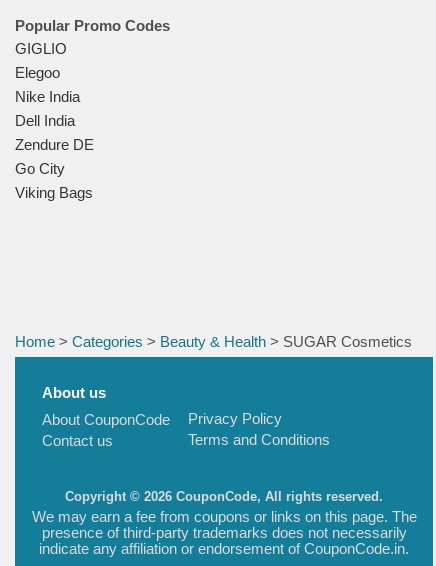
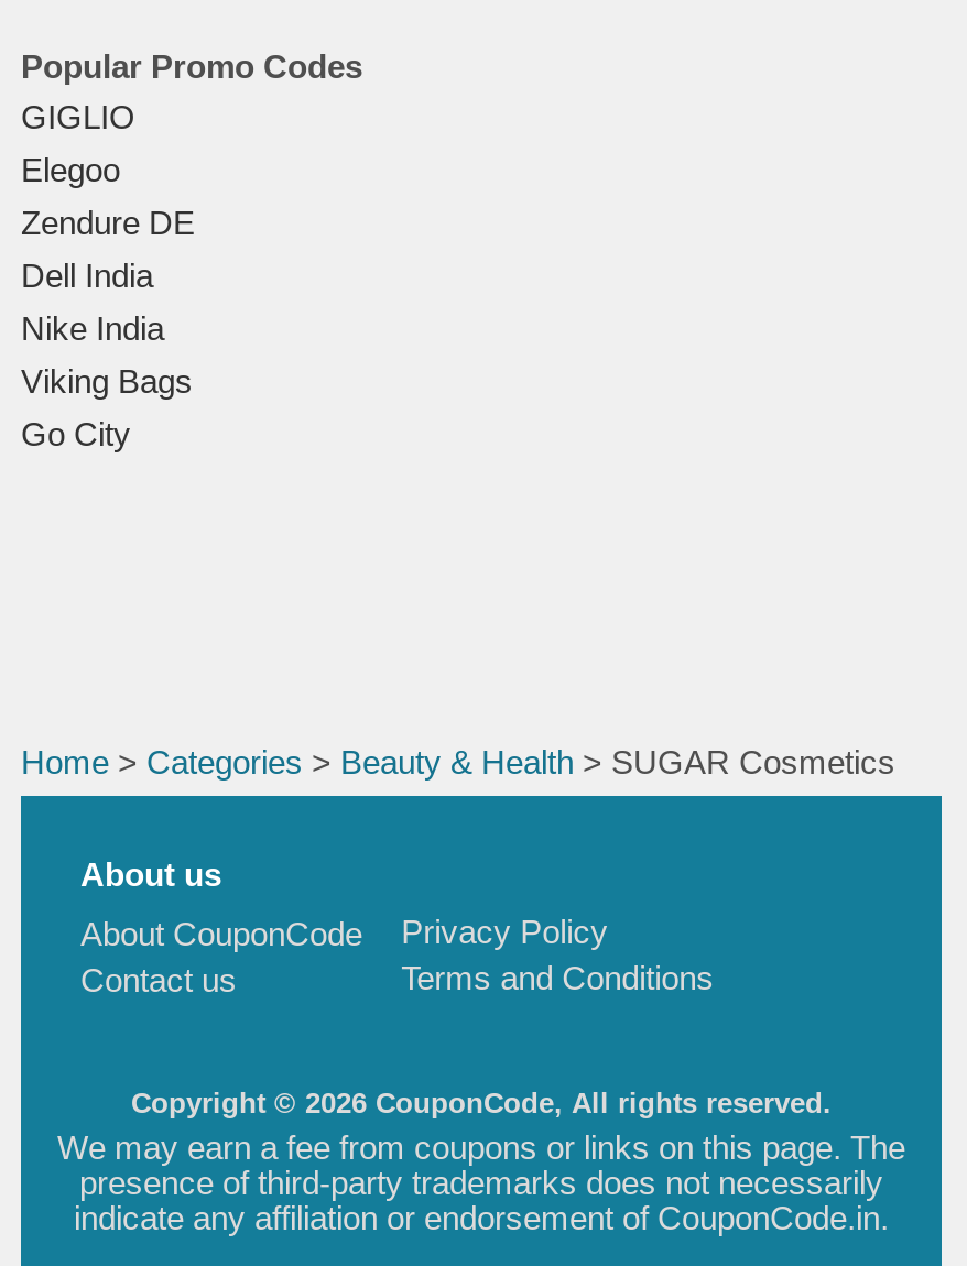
moved down: Nike India

moved up: Dell India | Zendure DE

moved down: Go City

moved up: Viking Bags
